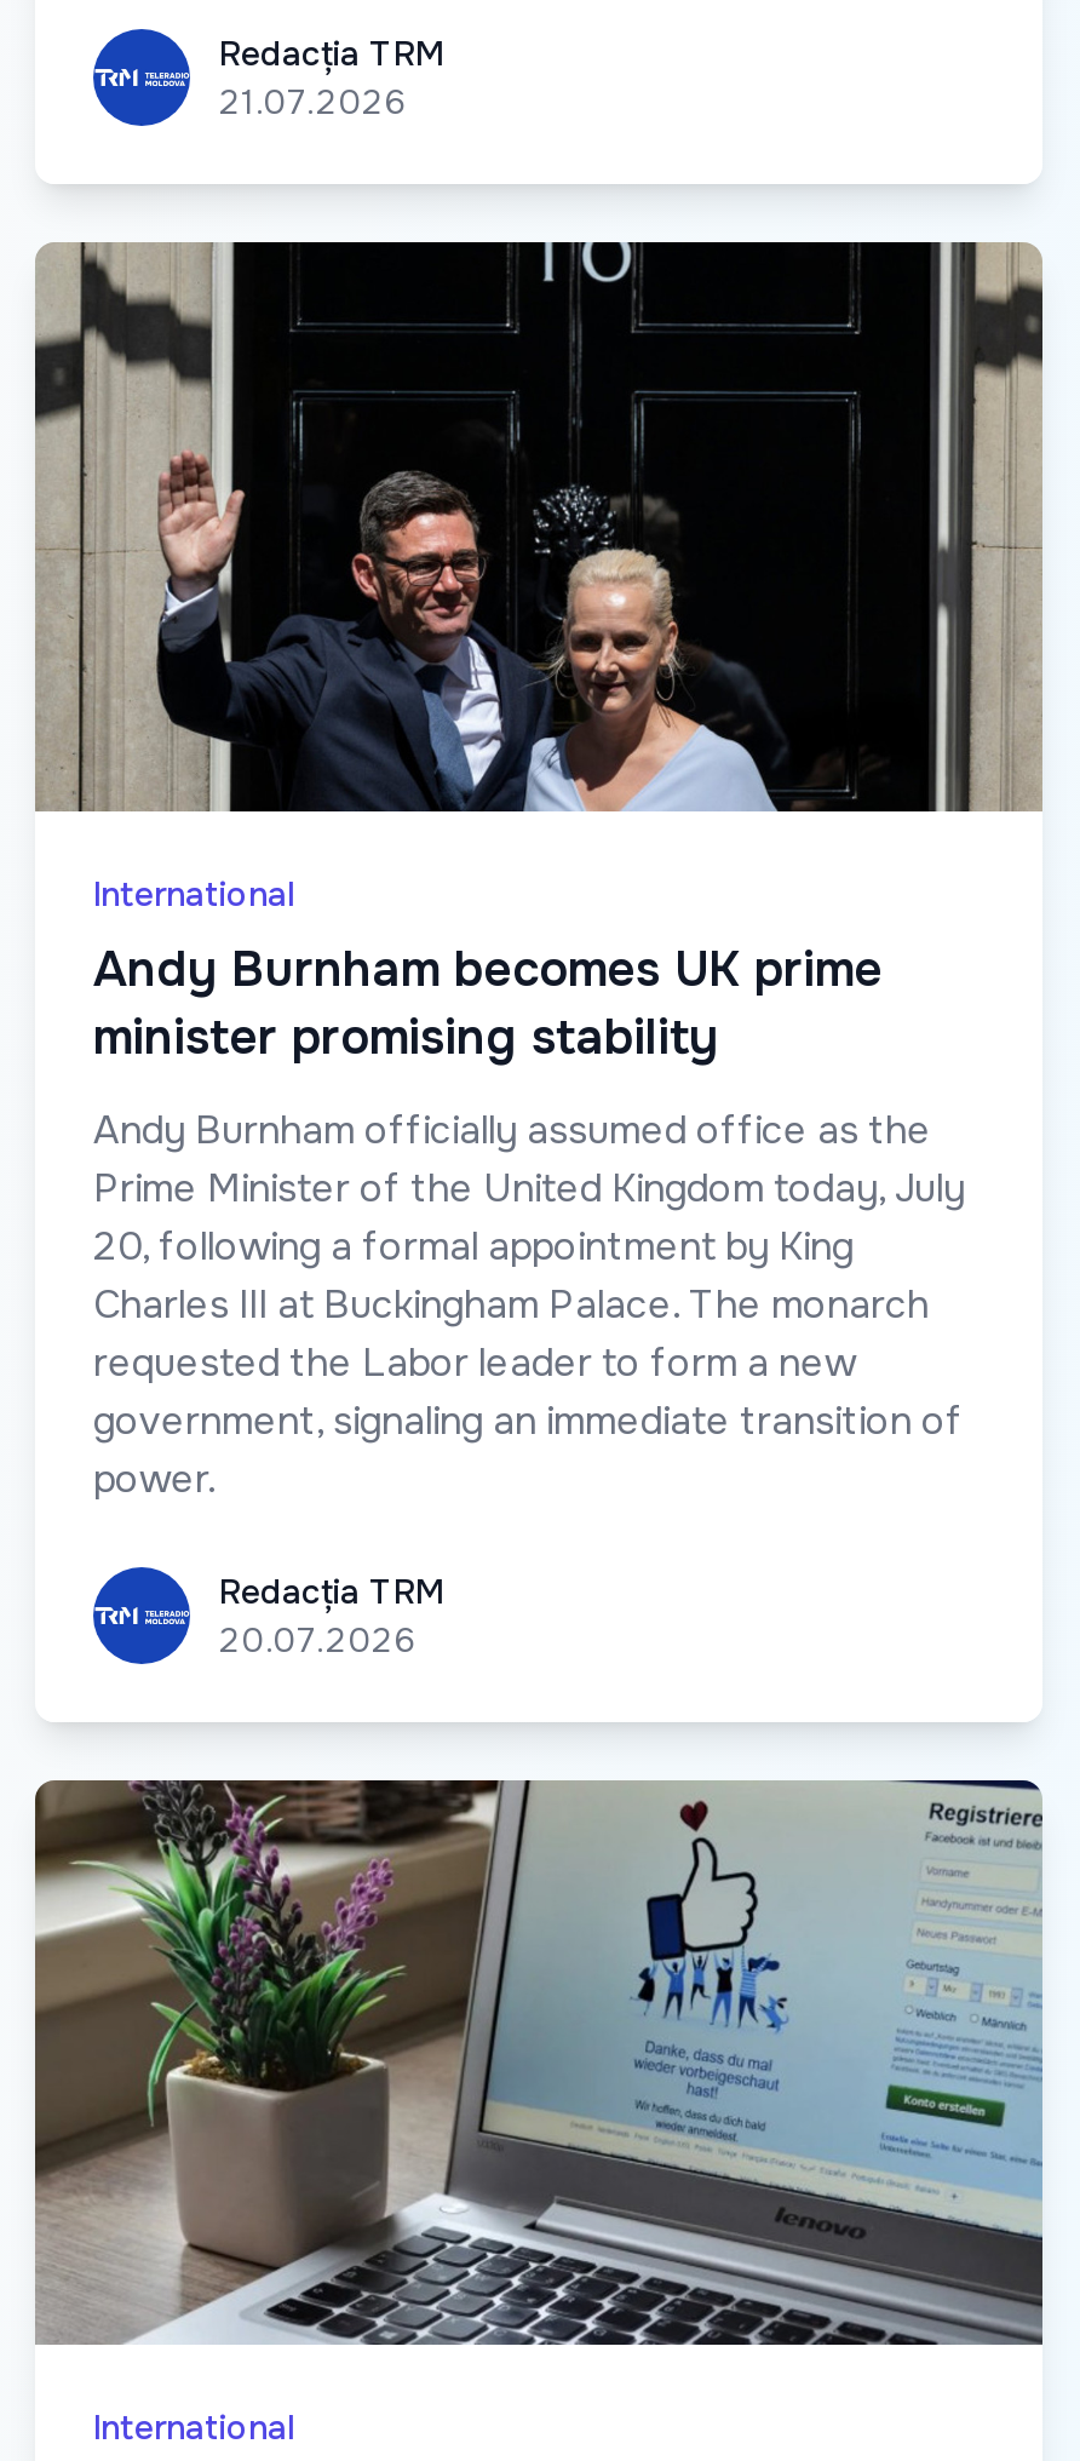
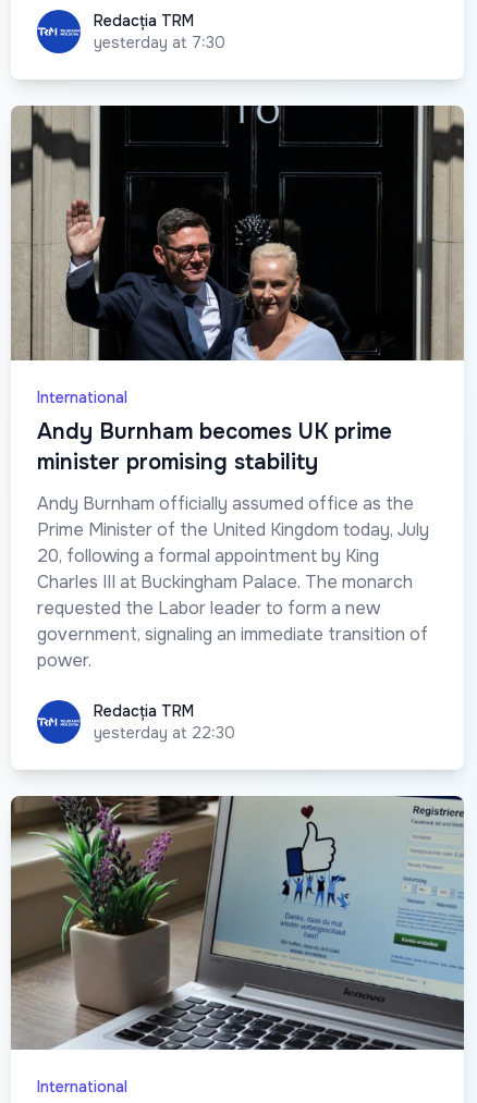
- 21.07.2026
+ yesterday at 7:30

- 20.07.2026
+ yesterday at 22:30
